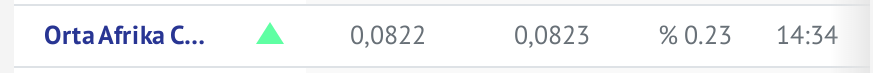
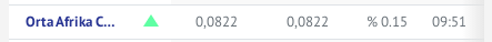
- 0,0823
+ 0,0822

- % 0.23
+ % 0.15

- 14:34
+ 09:51
